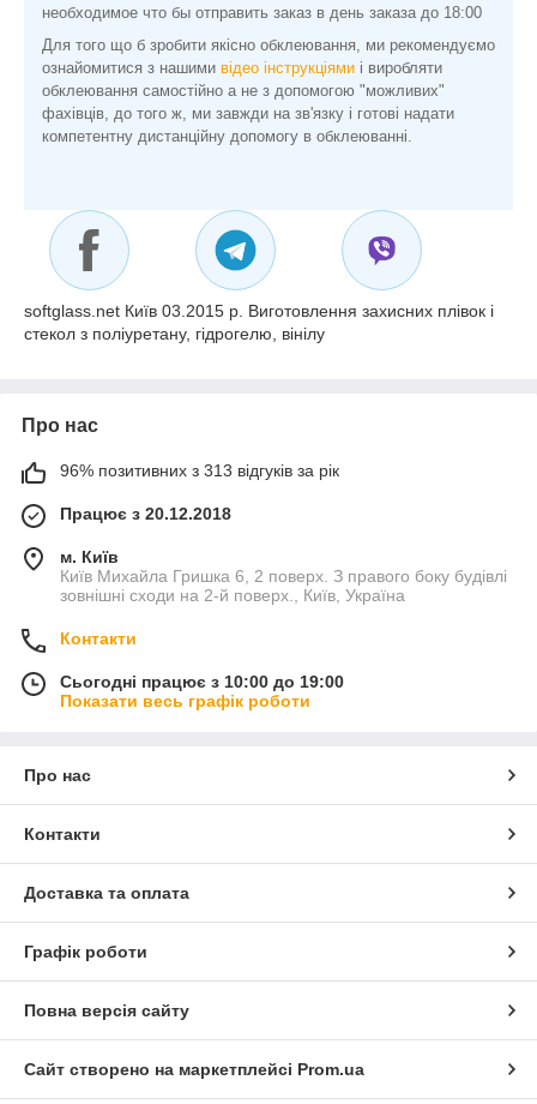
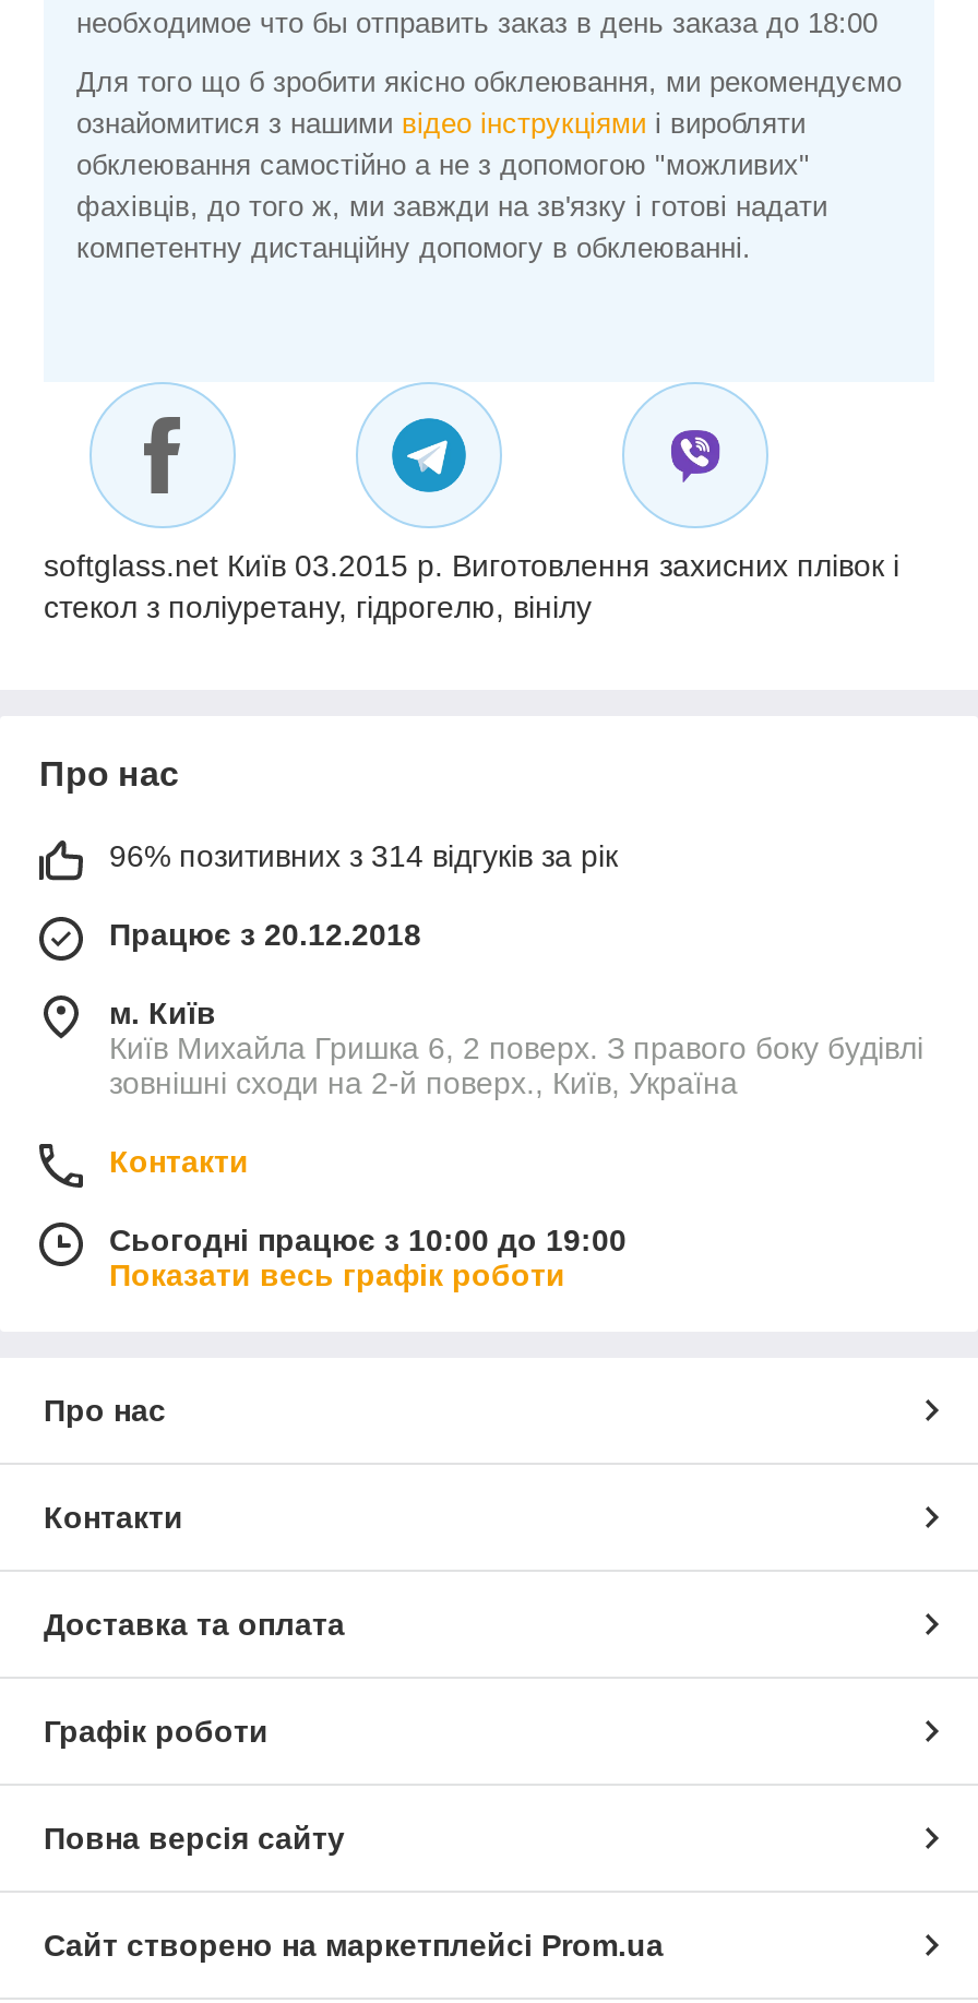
- 96% позитивних з 313 відгуків за рік
+ 96% позитивних з 314 відгуків за рік
